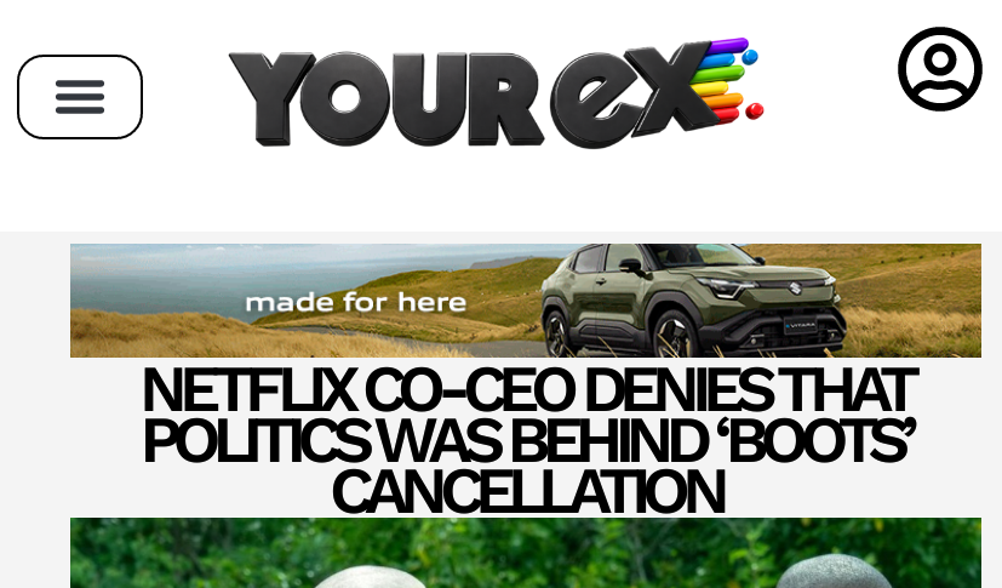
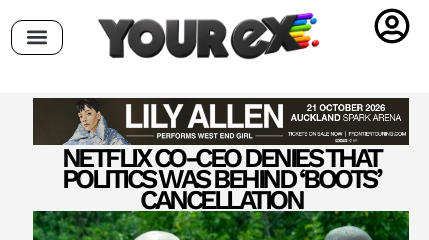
- [image]
+ [image]
